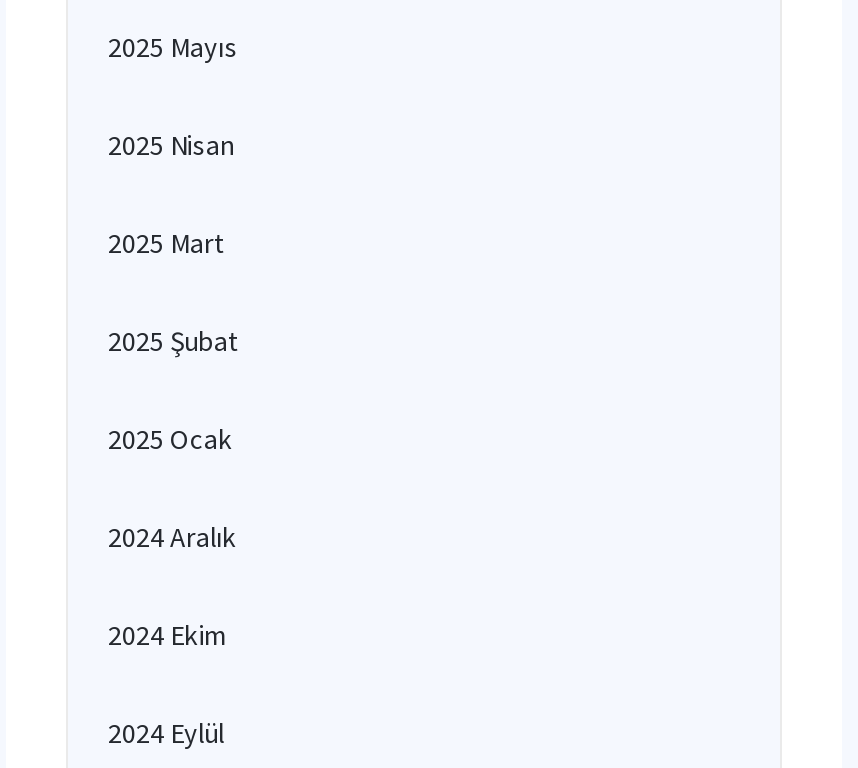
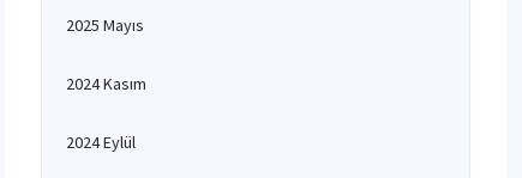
- 2025 Nisan
- 2025 Mart
- 2025 Şubat
- 2025 Ocak
- 2024 Aralık
- 2024 Ekim
+ 2024 Kasım
